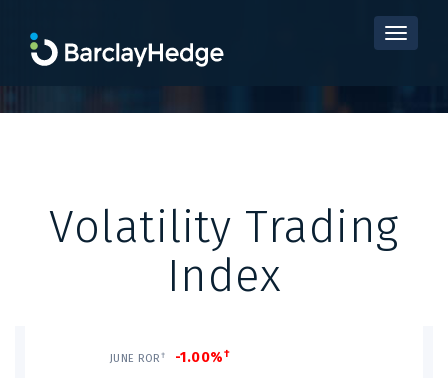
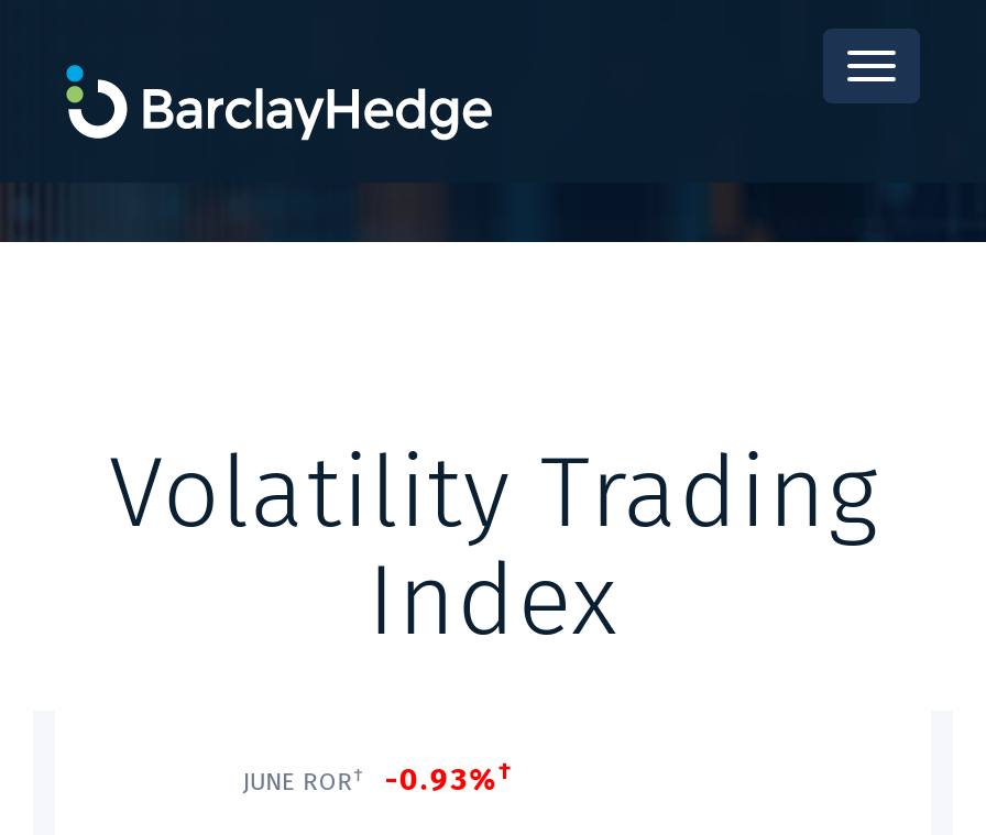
- JUNE ROR† -1.00%†
+ JUNE ROR† -0.93%†
